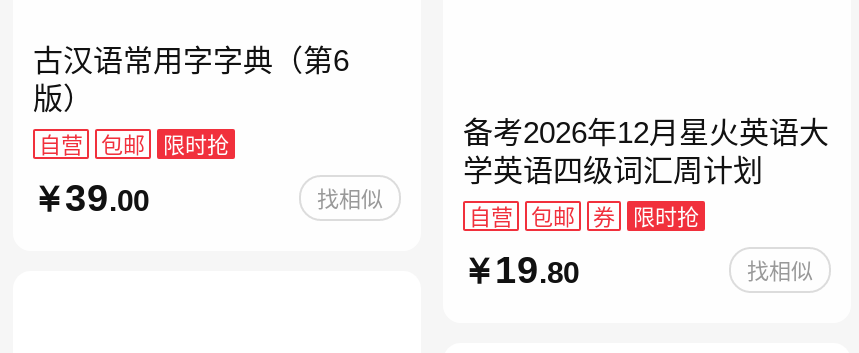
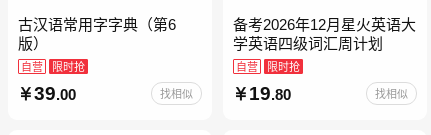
- 包邮

- 包邮
- 券
